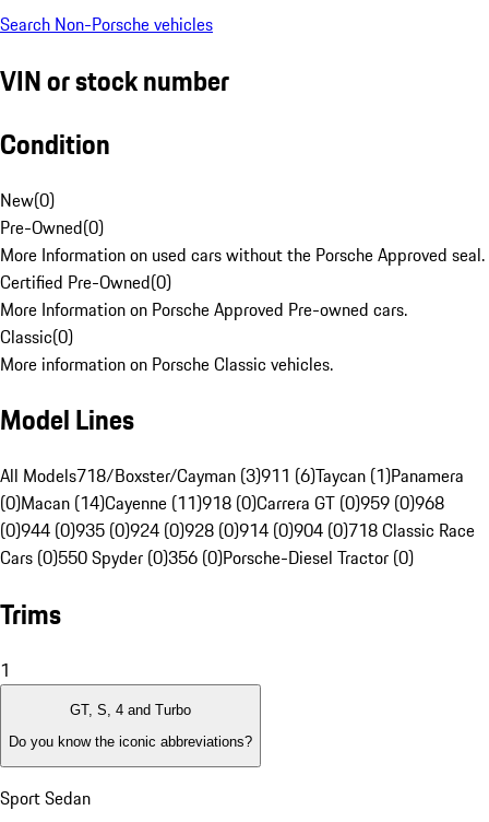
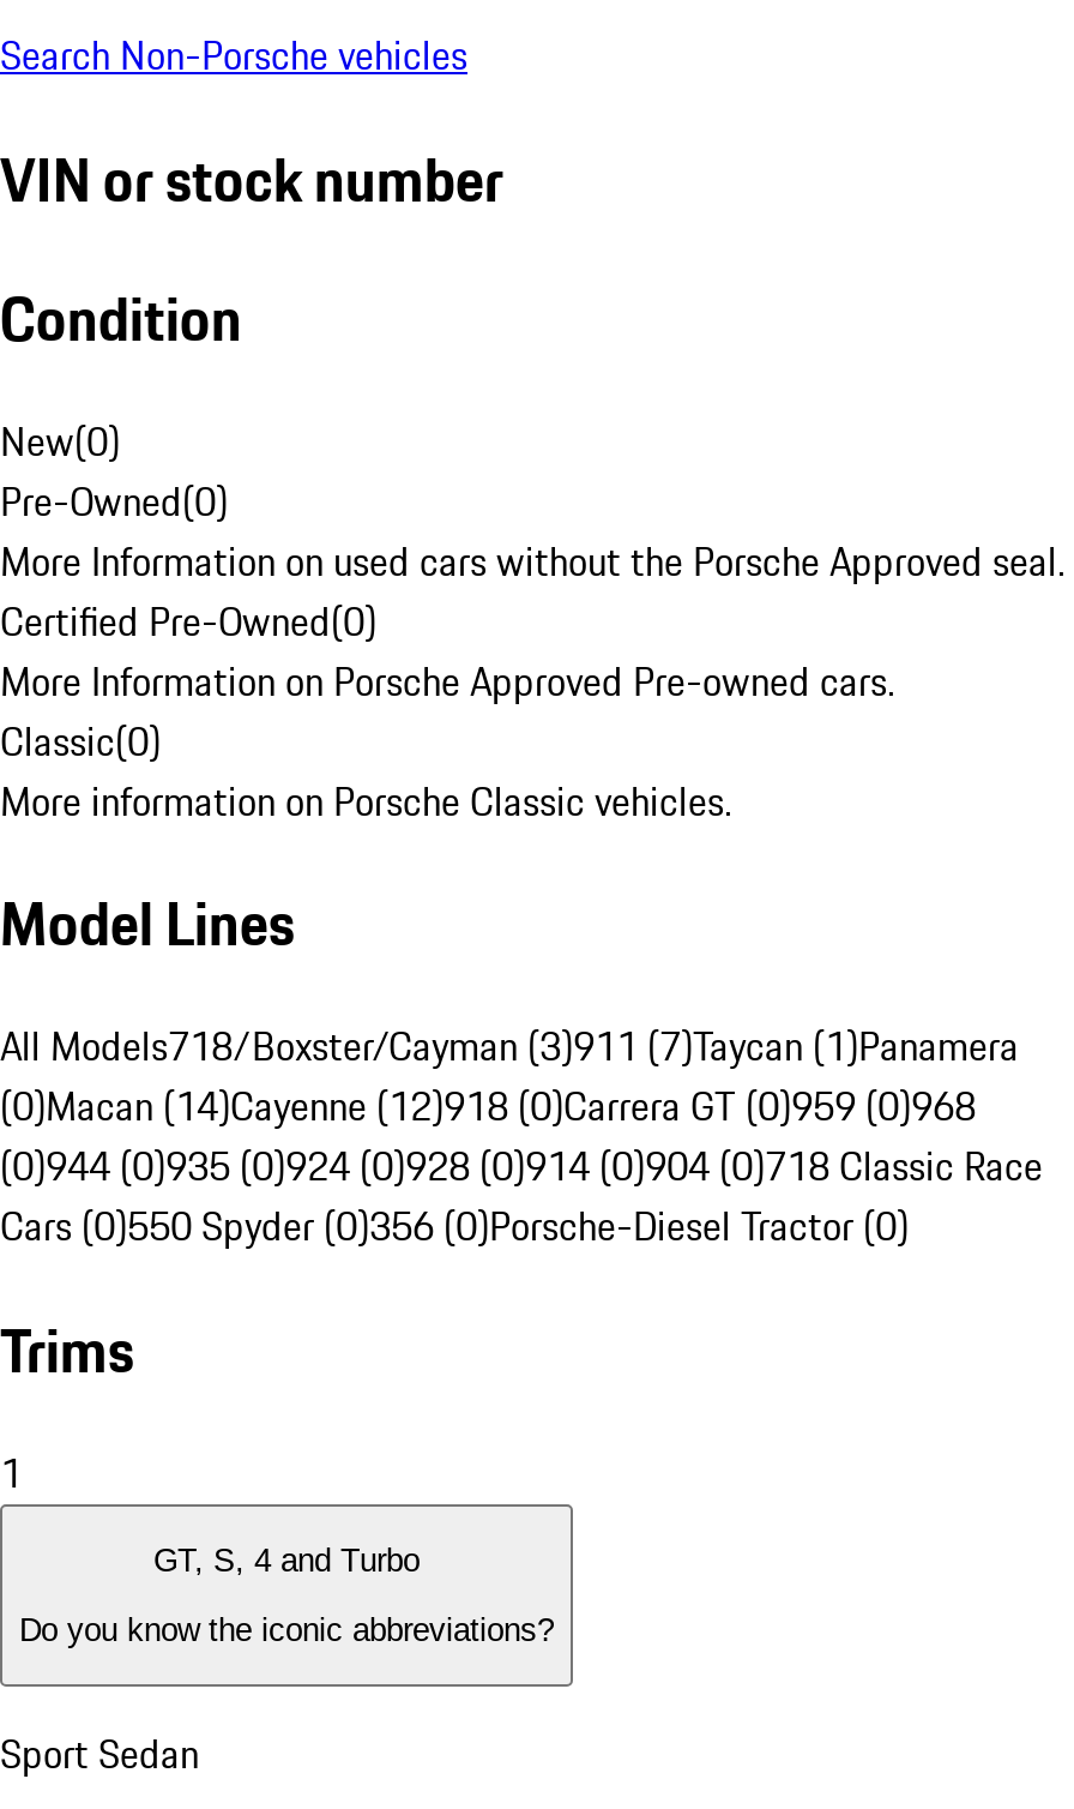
- All Models718/Boxster/Cayman (3)911 (6)Taycan (1)Panamera
+ All Models718/Boxster/Cayman (3)911 (7)Taycan (1)Panamera

- (0)Macan (14)Cayenne (11)918 (0)Carrera GT (0)959 (0)968
+ (0)Macan (14)Cayenne (12)918 (0)Carrera GT (0)959 (0)968
